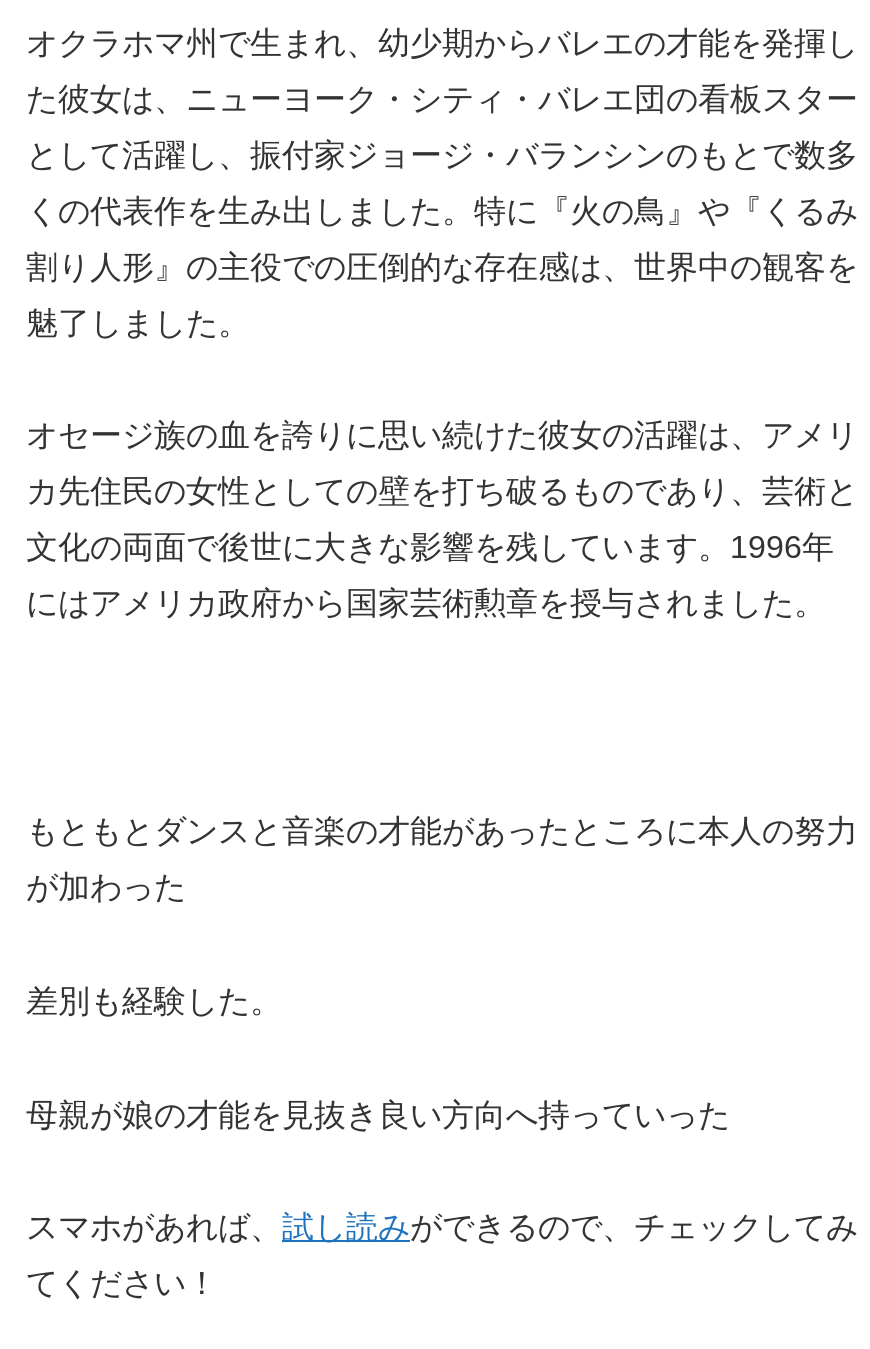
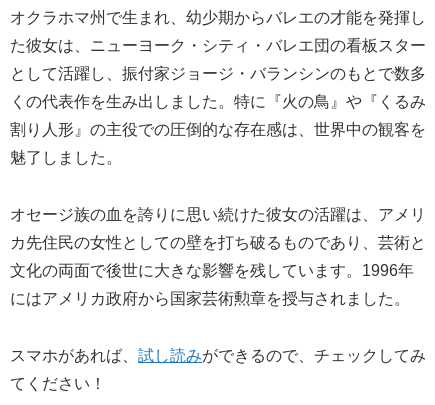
- もともとダンスと音楽の才能があったところに本人の努力
- が加わった
- 差別も経験した。
- 母親が娘の才能を見抜き良い方向へ持っていった
